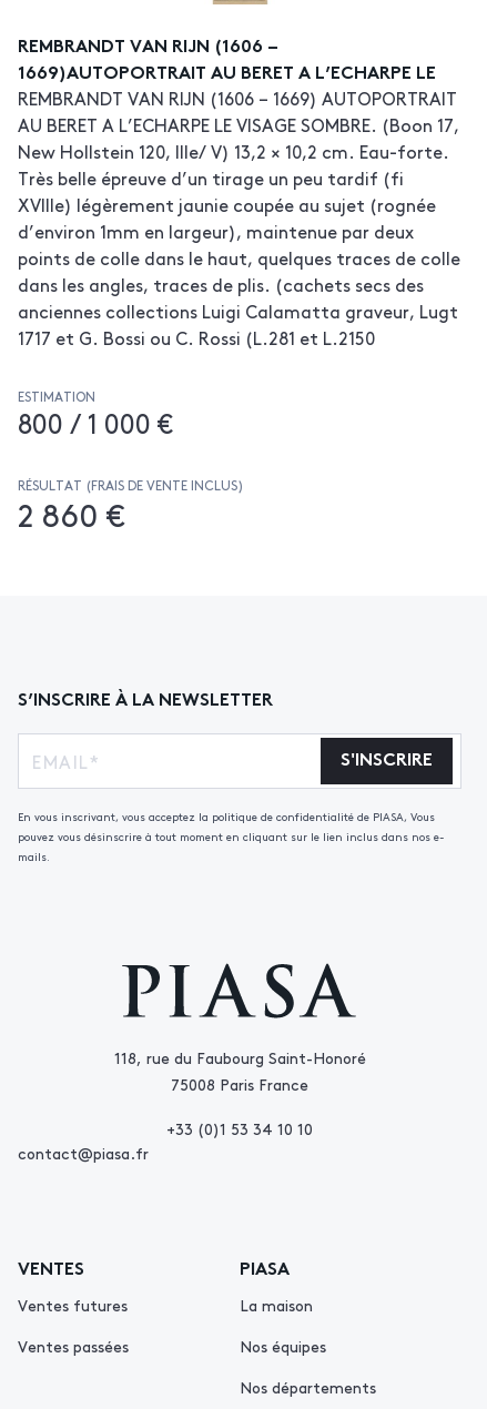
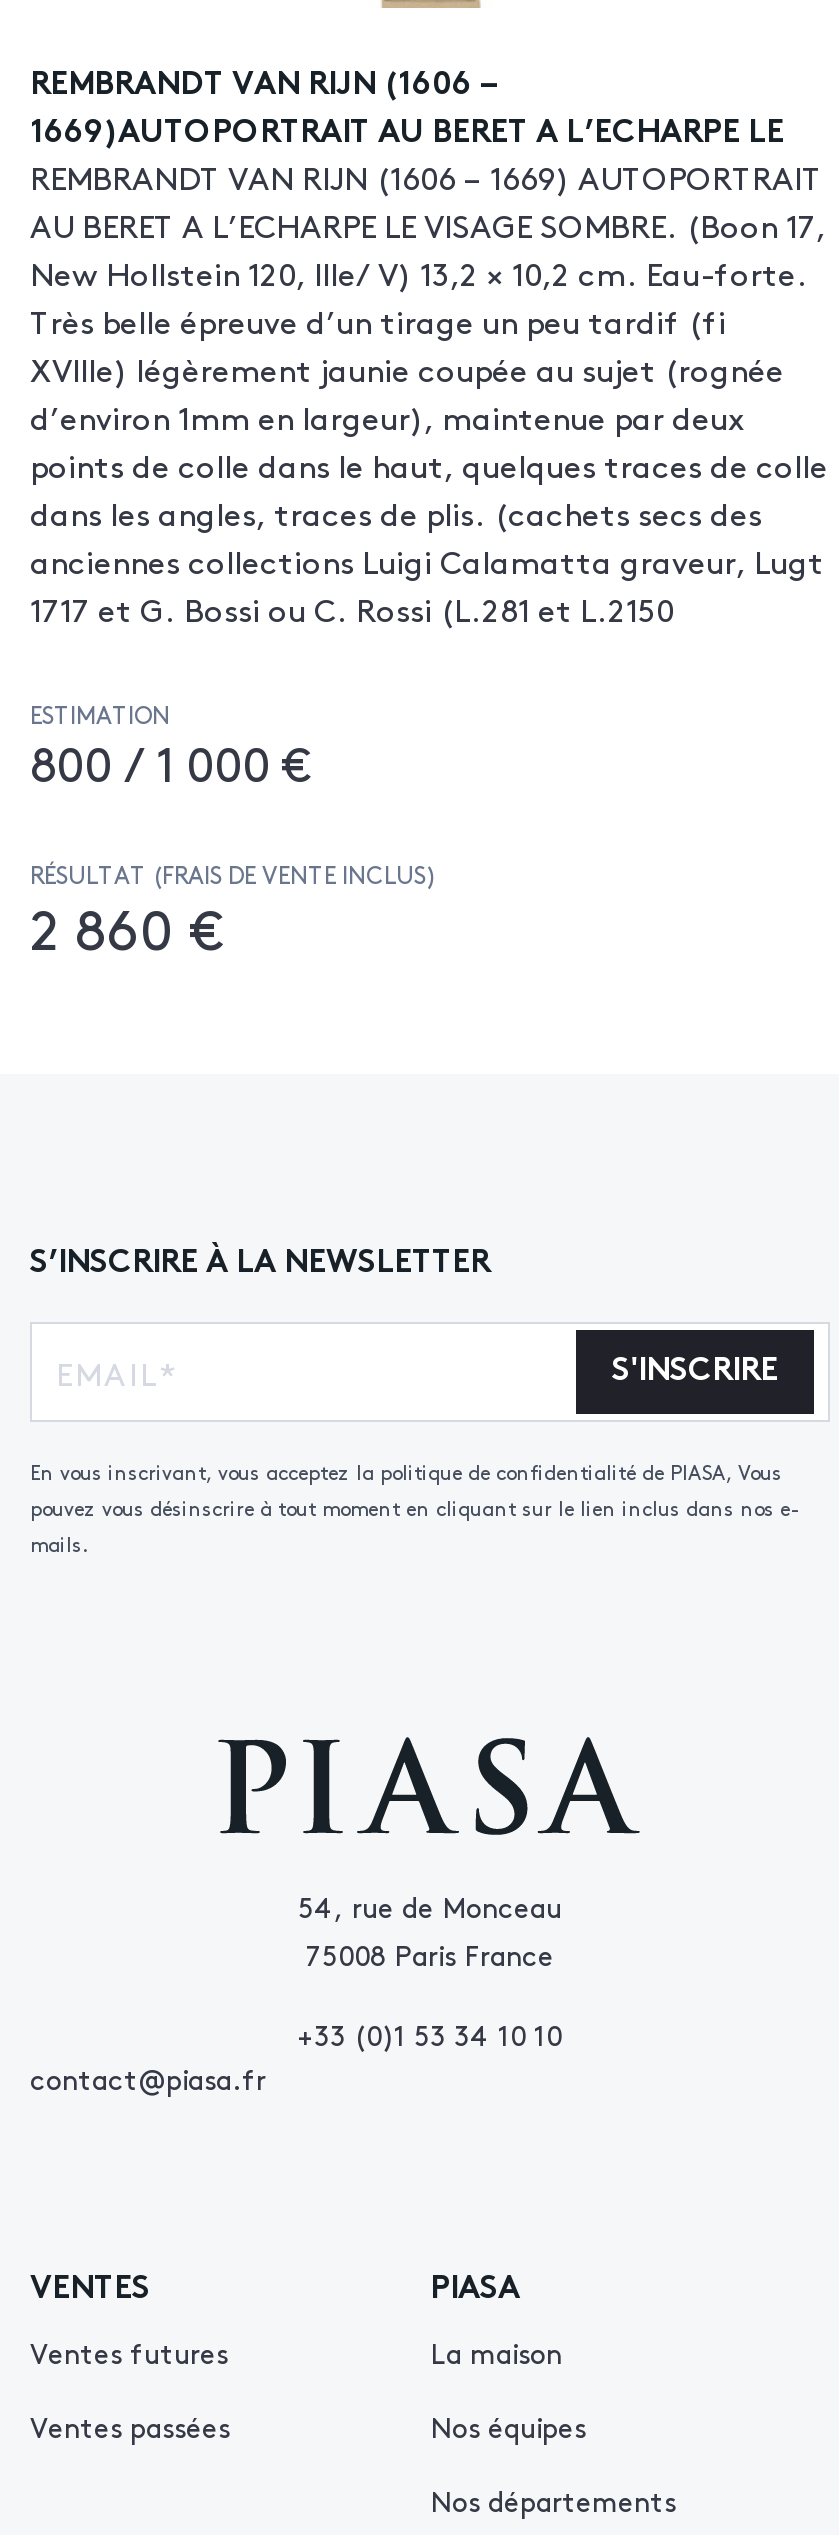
- 118, rue du Faubourg Saint-Honoré
+ 54, rue de Monceau
